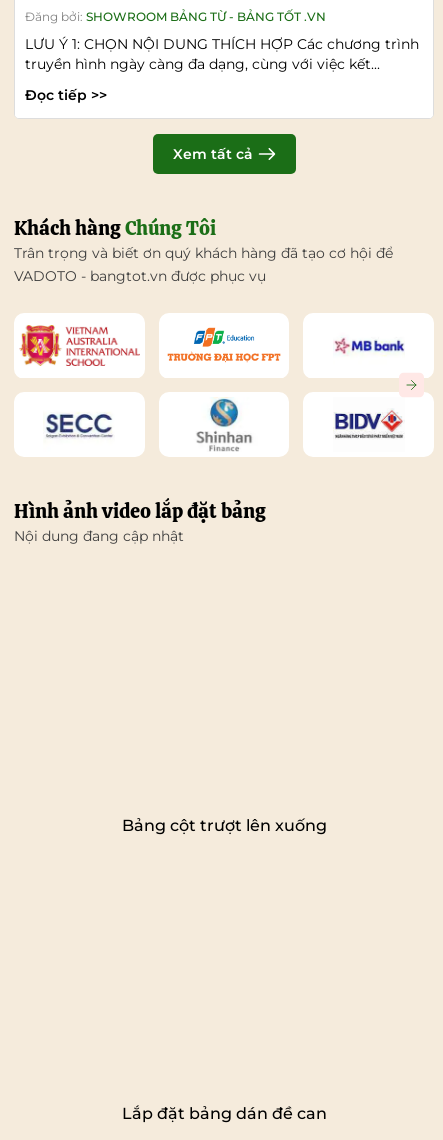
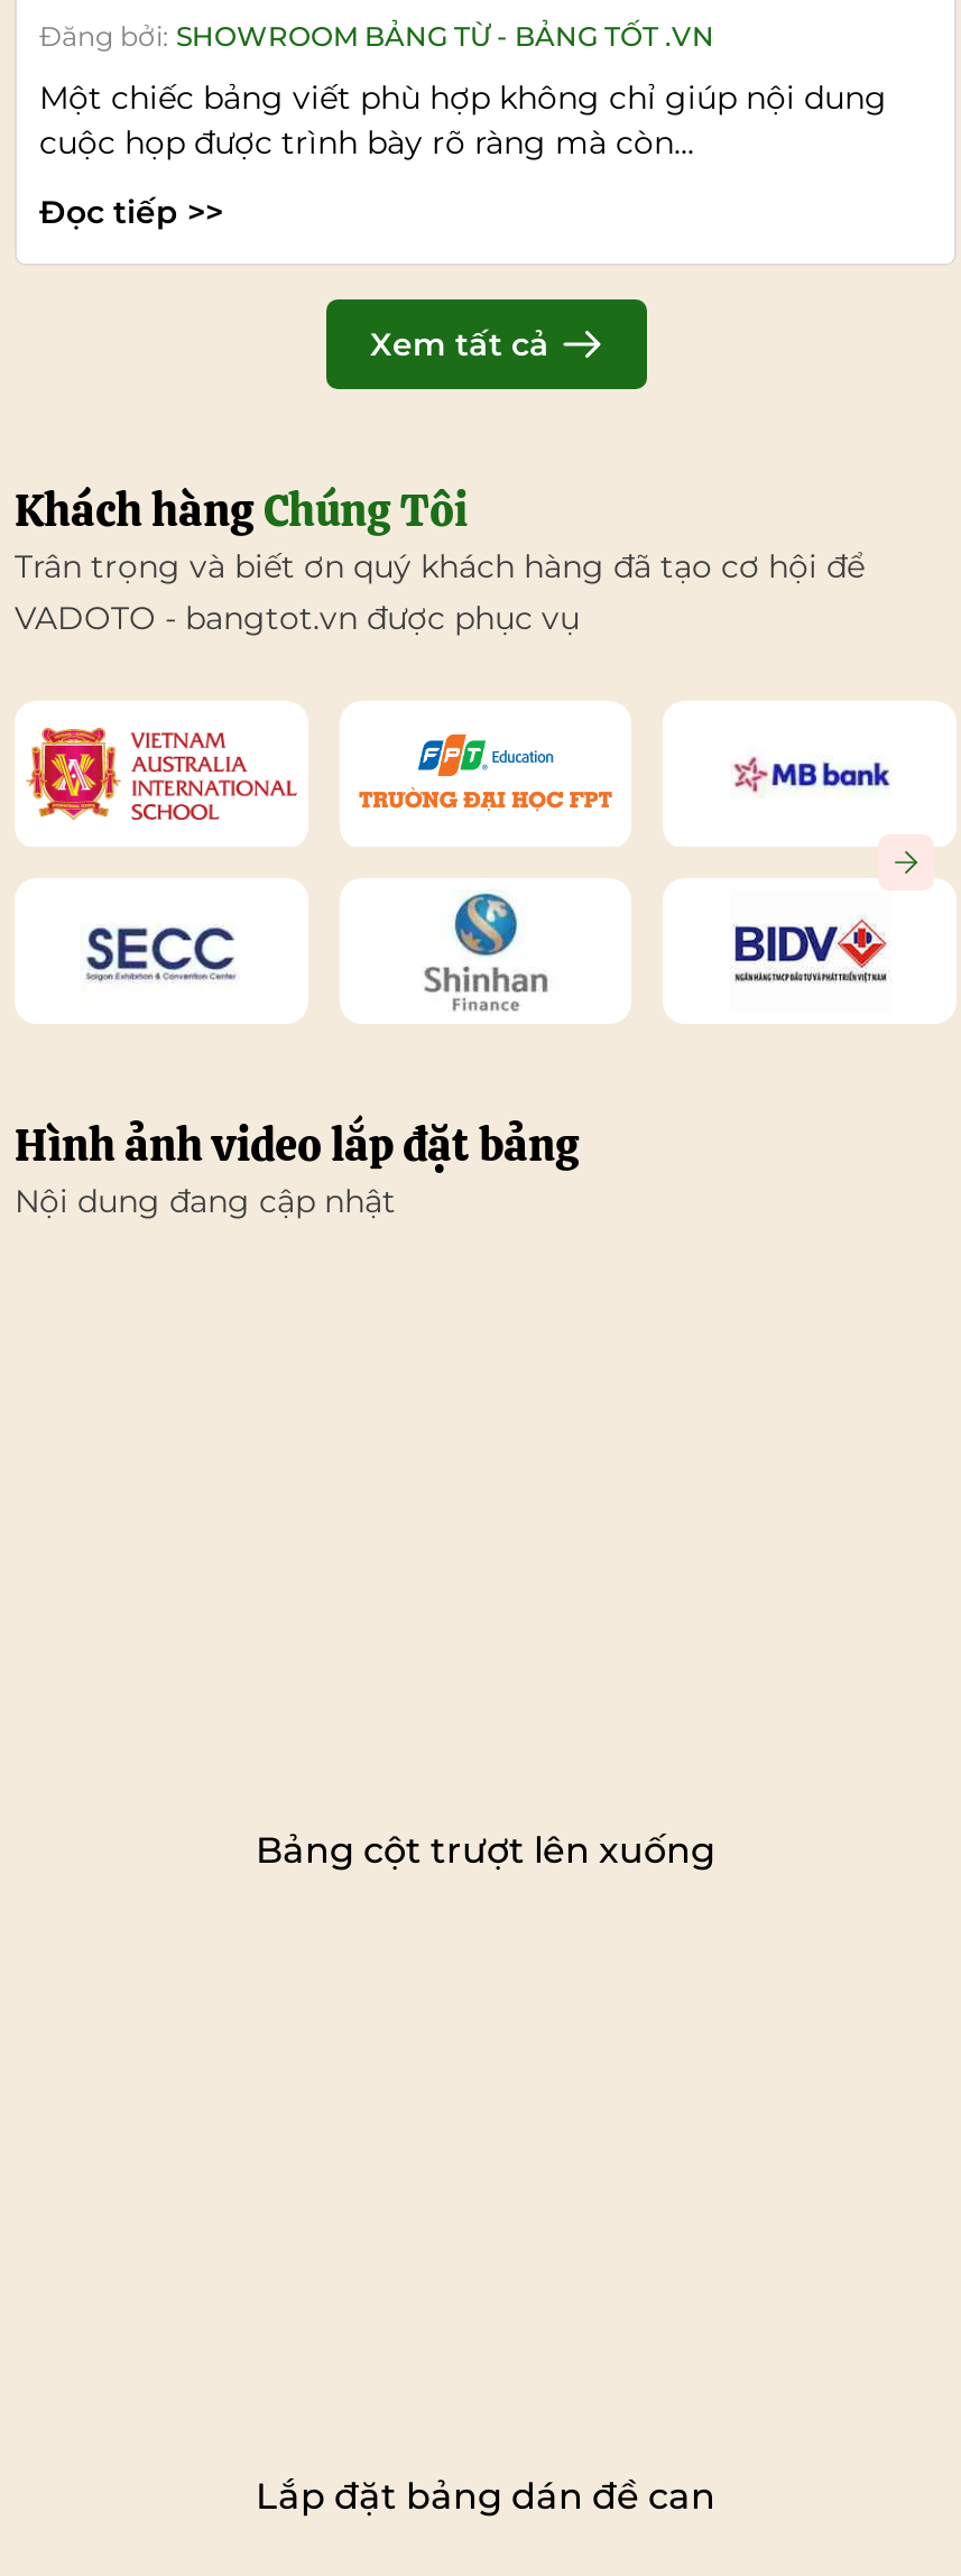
- LƯU Ý 1: CHỌN NỘI DUNG THÍCH HỢP Các chương trình
- truyền hình ngày càng đa dạng, cùng với việc kết...
+ Một chiếc bảng viết phù hợp không chỉ giúp nội dung
+ cuộc họp được trình bày rõ ràng mà còn...
